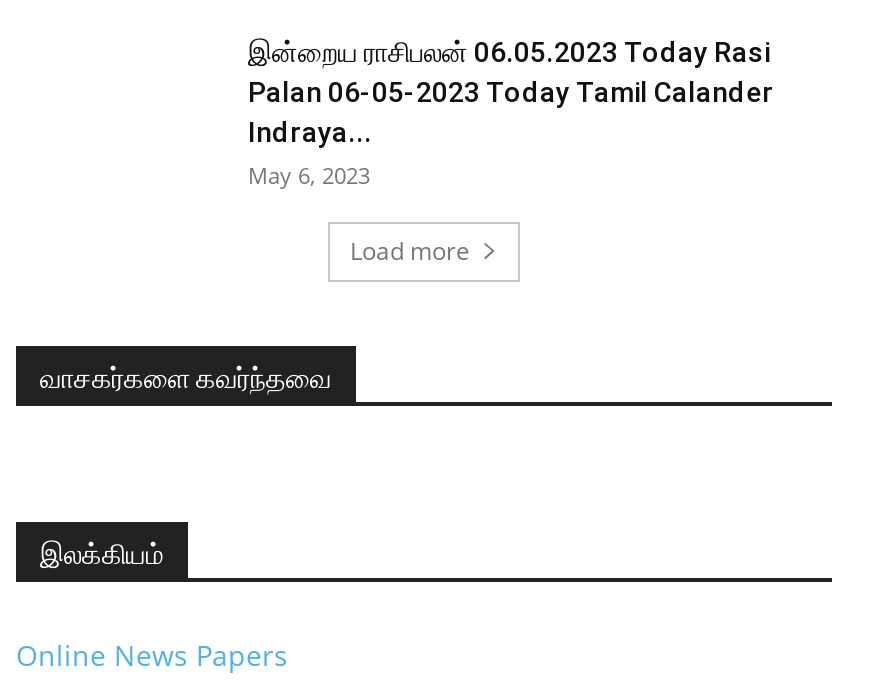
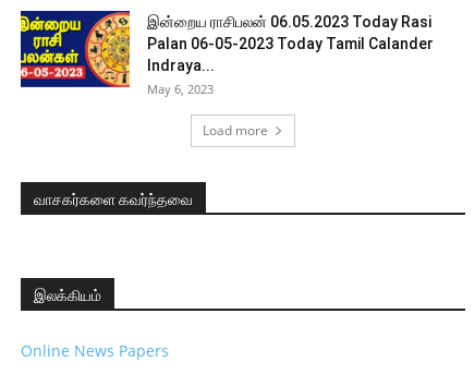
+ [image]
